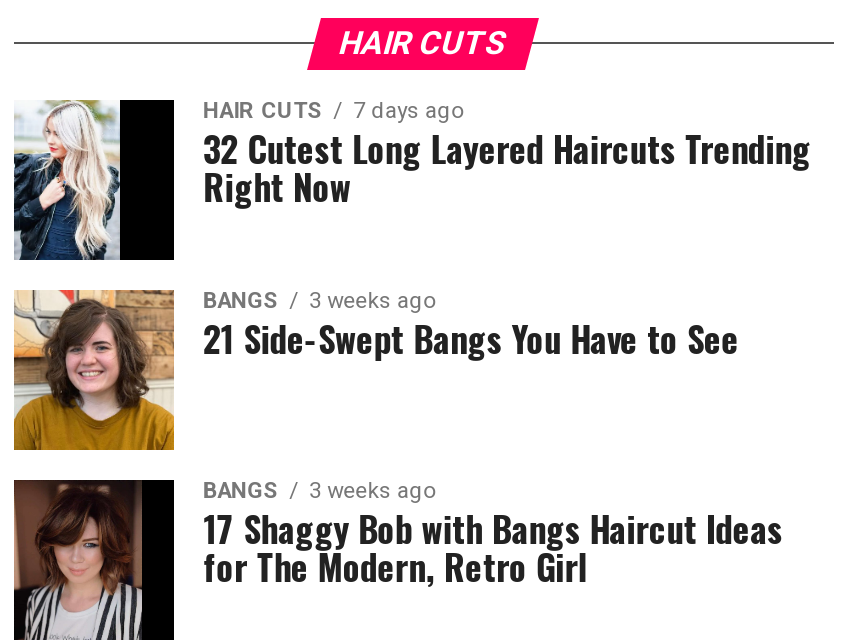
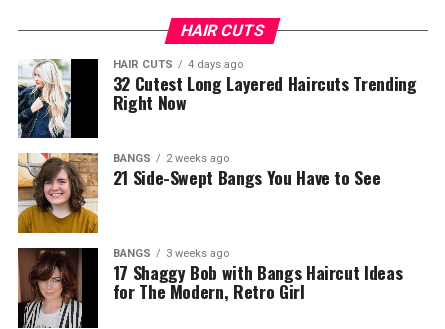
- HAIR CUTS 7 days ago
+ HAIR CUTS 4 days ago

- BANGS 3 weeks ago
+ BANGS 2 weeks ago
